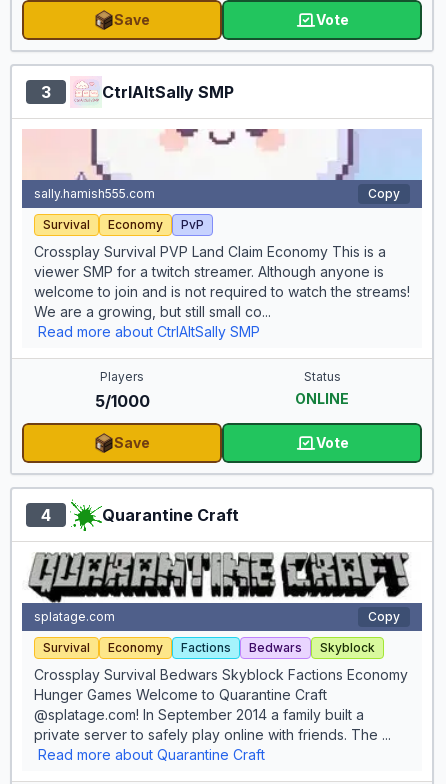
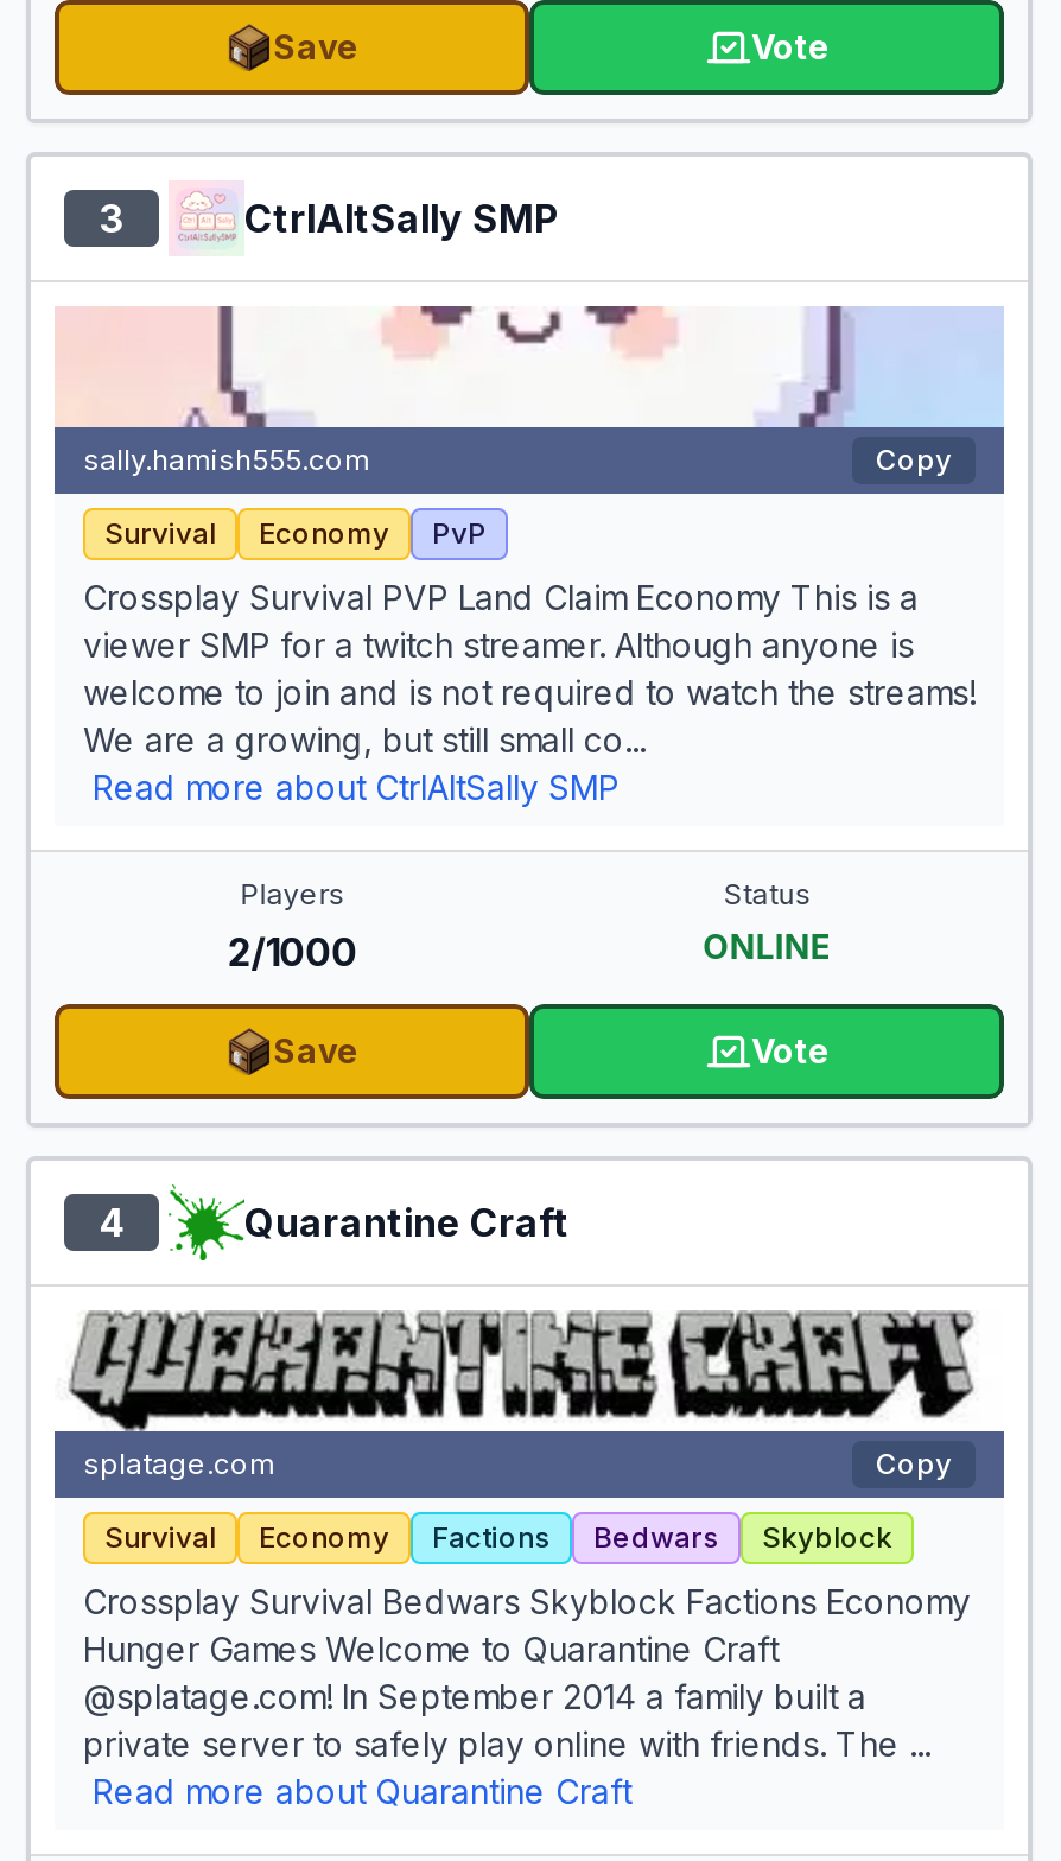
- 5/1000
+ 2/1000
